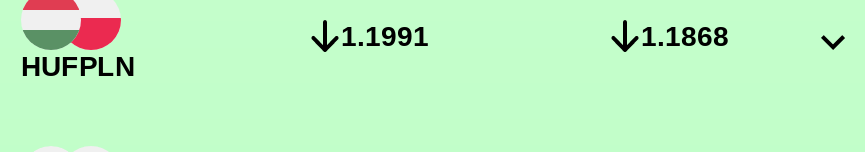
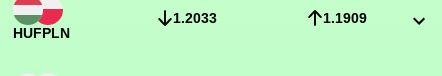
- 1.1991
+ 1.2033

- 1.1868
+ 1.1909
